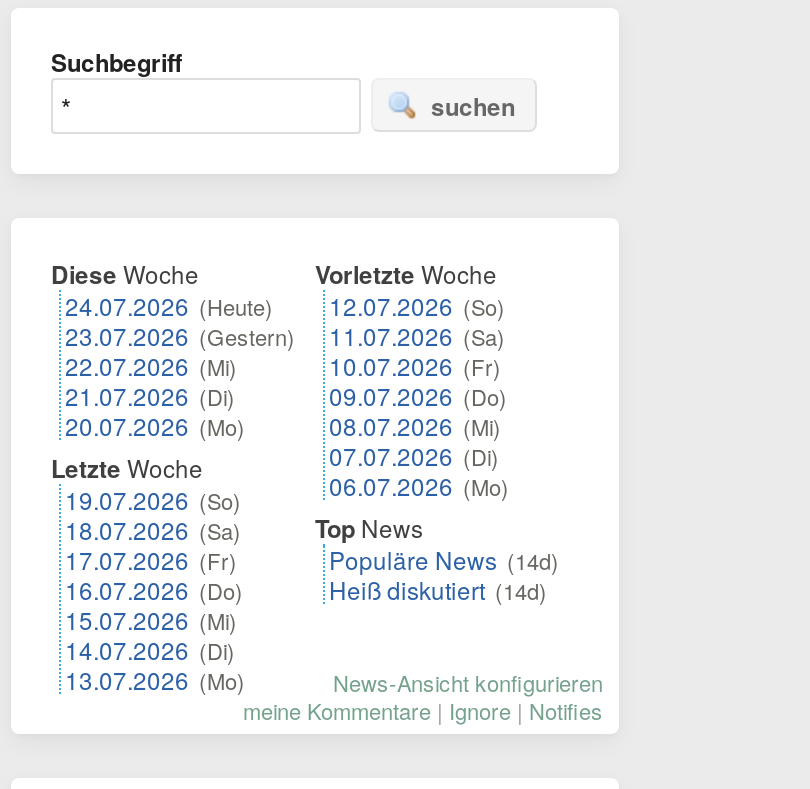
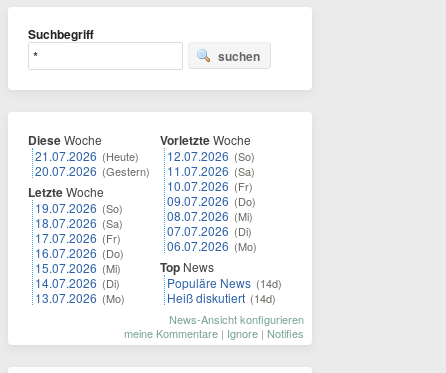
- 24.07.2026 (Heute)
- 23.07.2026 (Gestern)
- 22.07.2026 (Mi)
- 21.07.2026 (Di)
- 20.07.2026 (Mo)
+ 21.07.2026 (Heute)
+ 20.07.2026 (Gestern)

moved up: Letzte Woche | 19.07.2026 (So) | 18.07.2026 (Sa) | 17.07.2026 (Fr) | 16.07.2026 (Do) | 15.07.2026 (Mi) | 14.07.2026 (Di) | 13.07.2026 (Mo)
